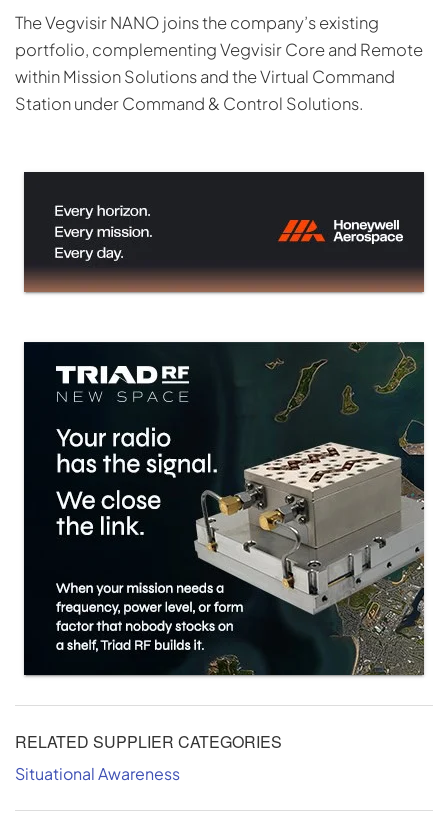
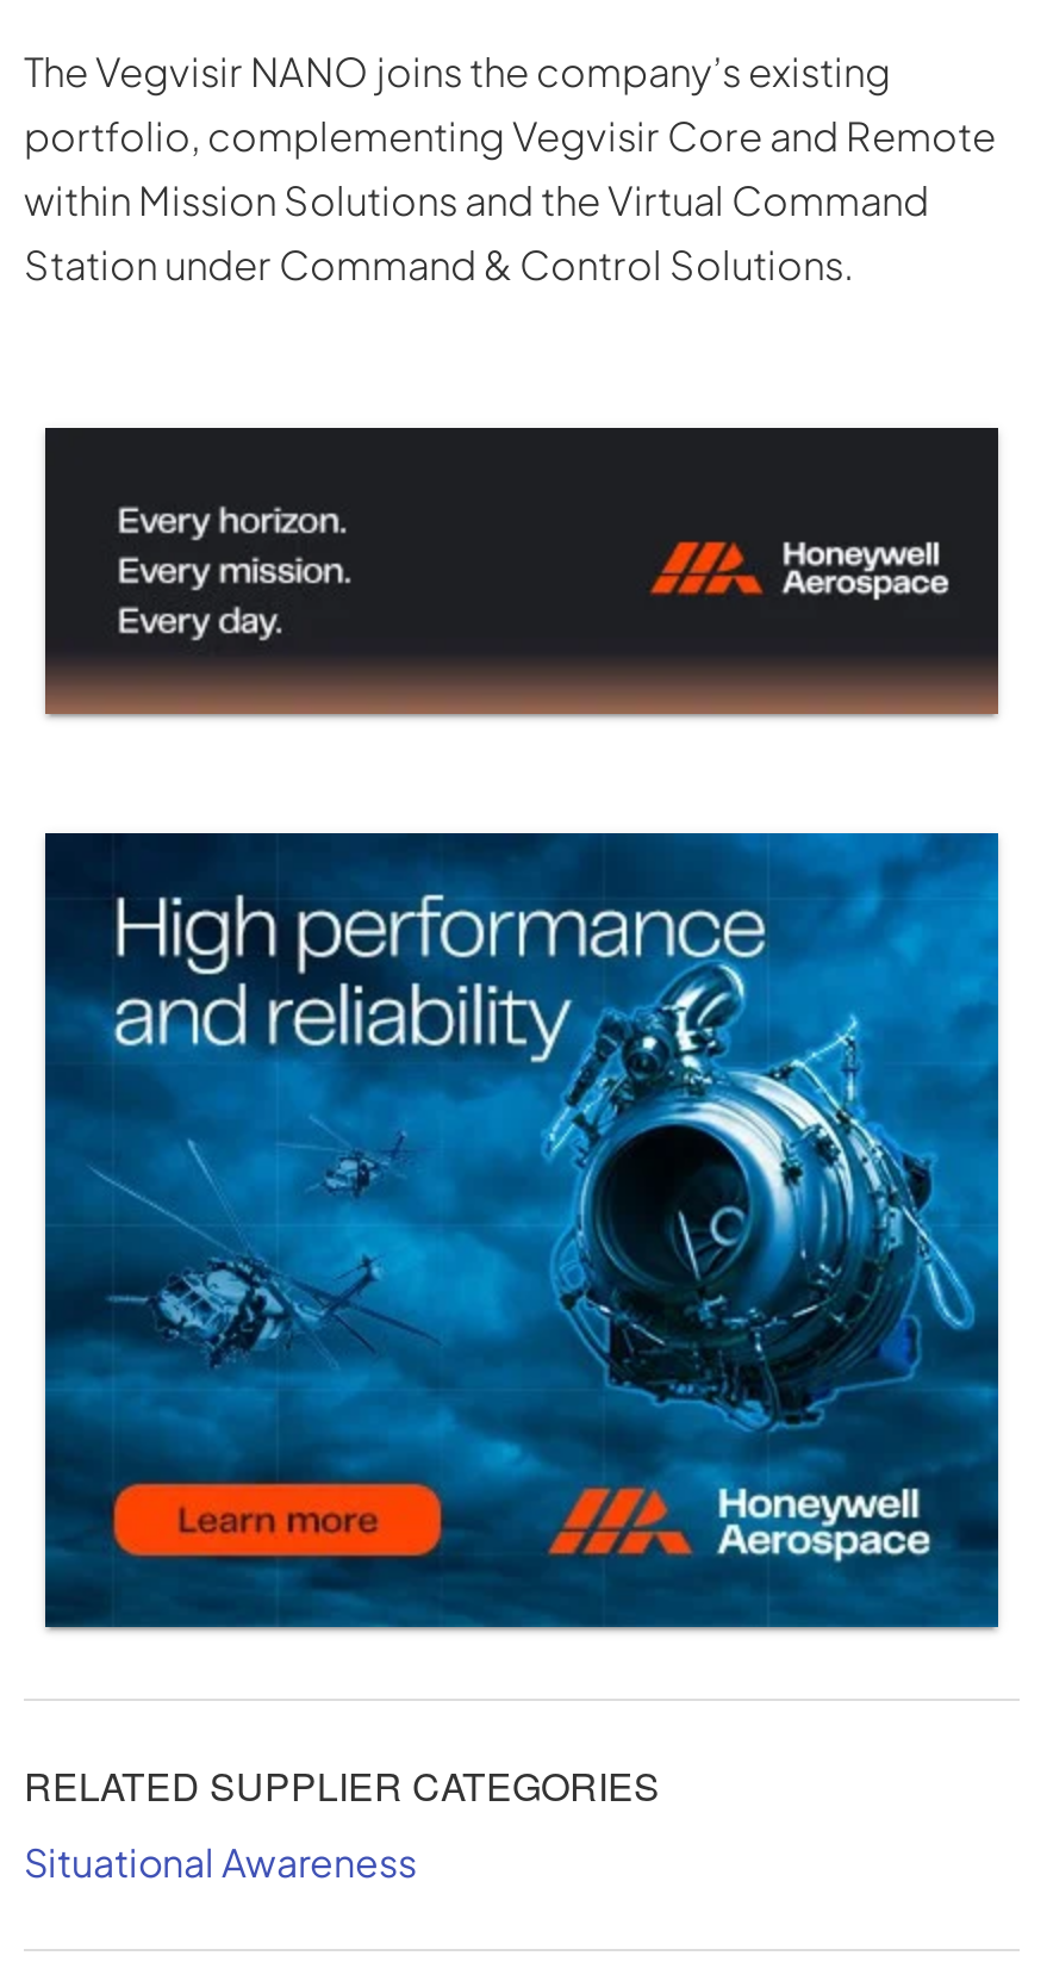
- [image]
+ [image]
